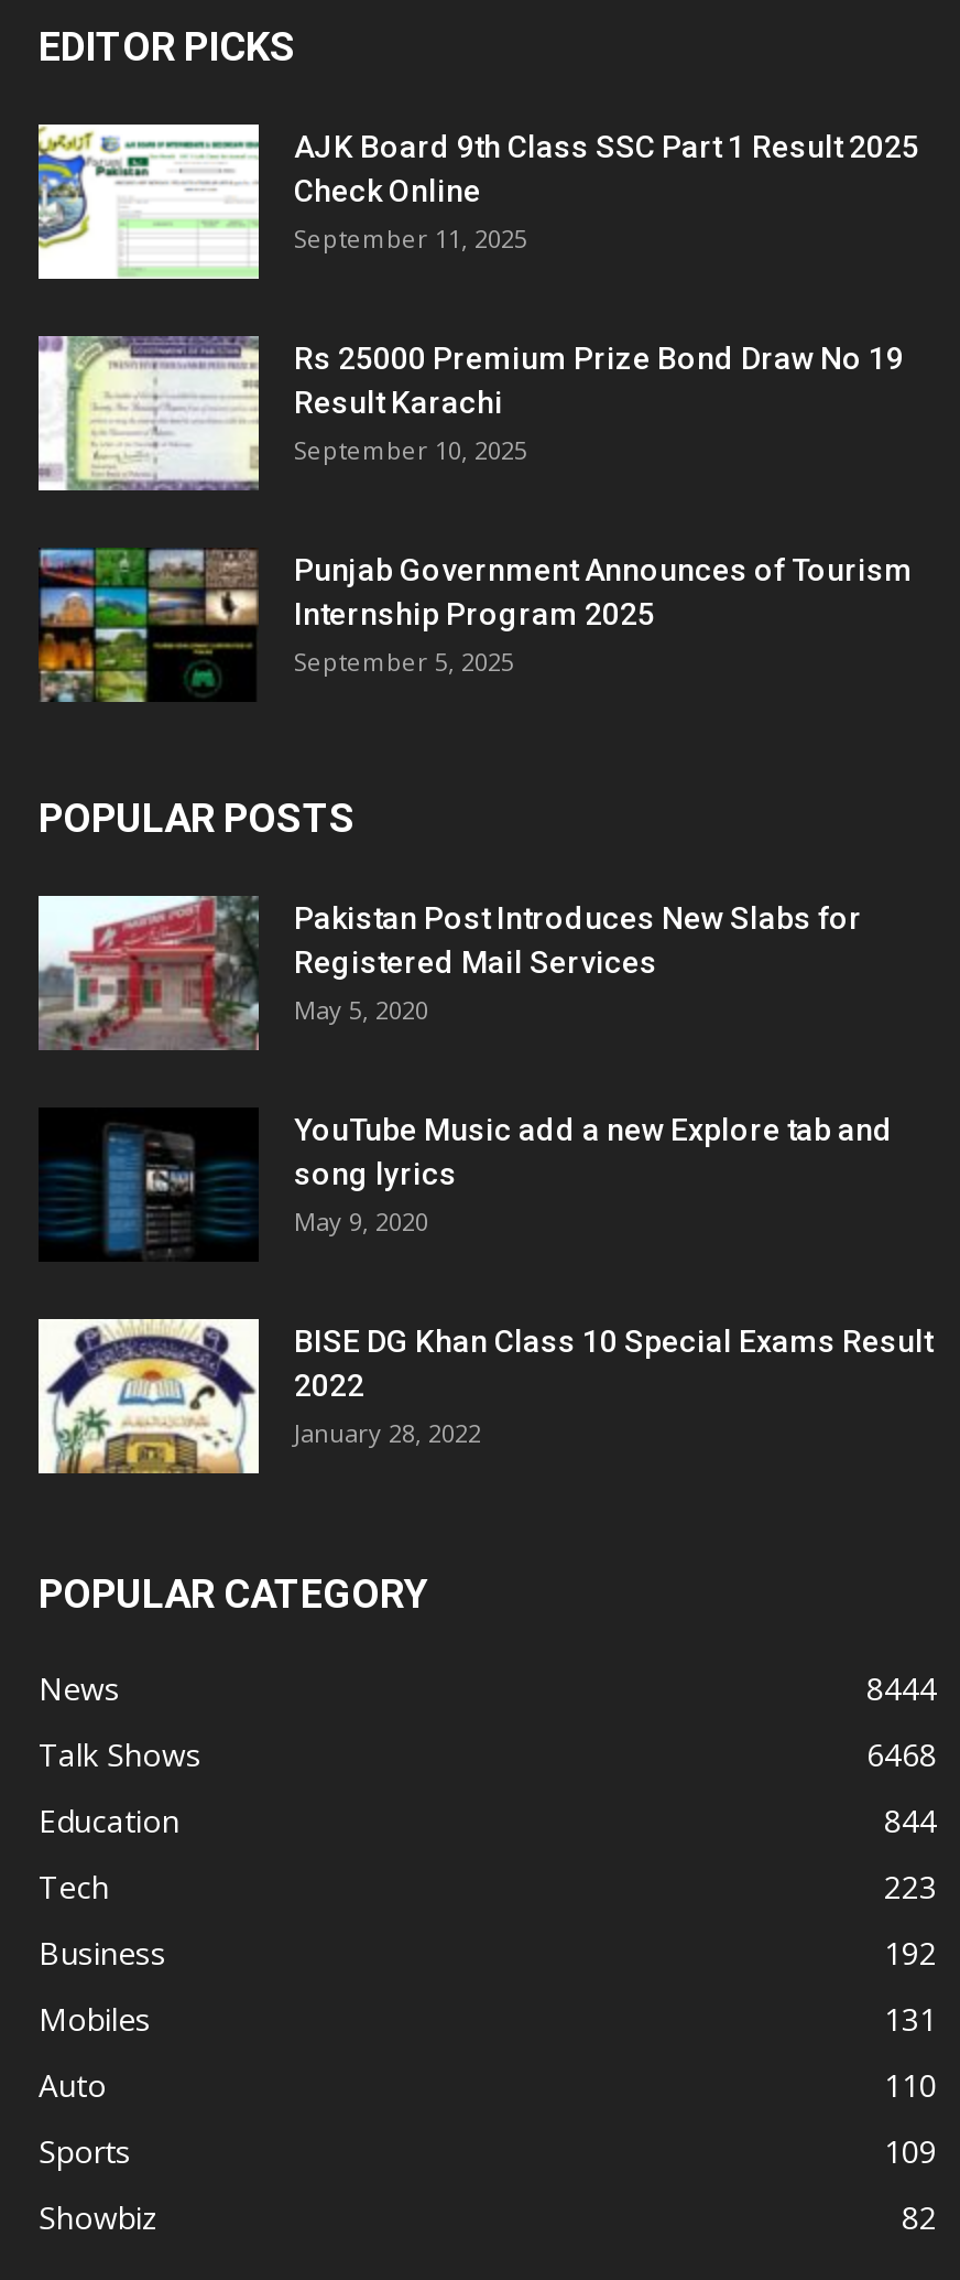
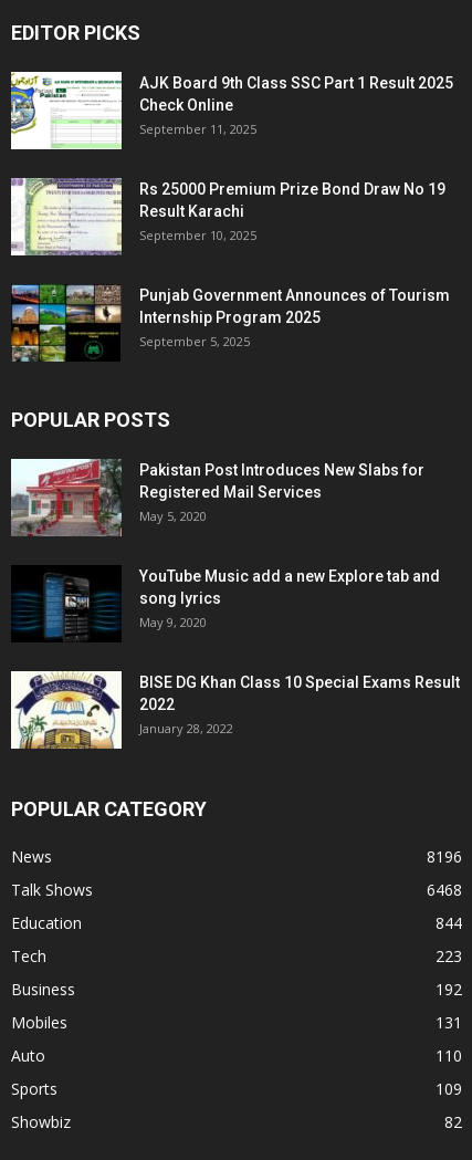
- 8444
+ 8196
